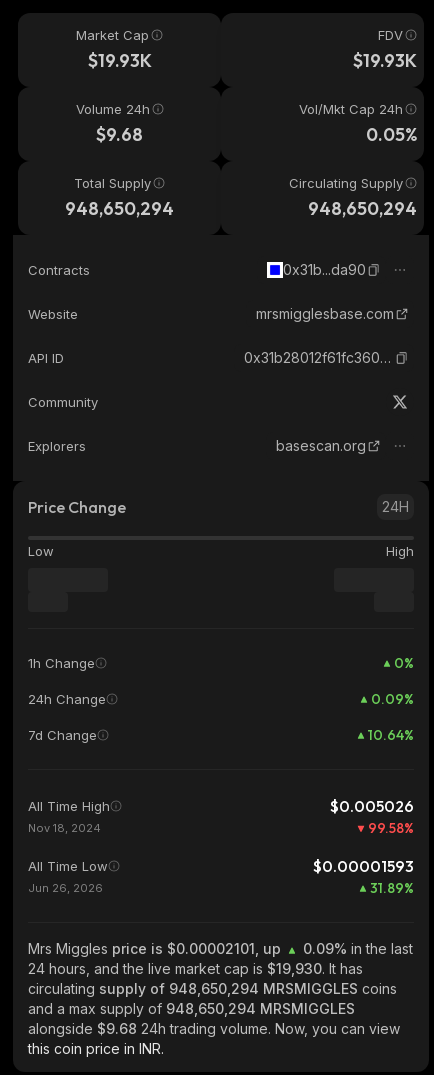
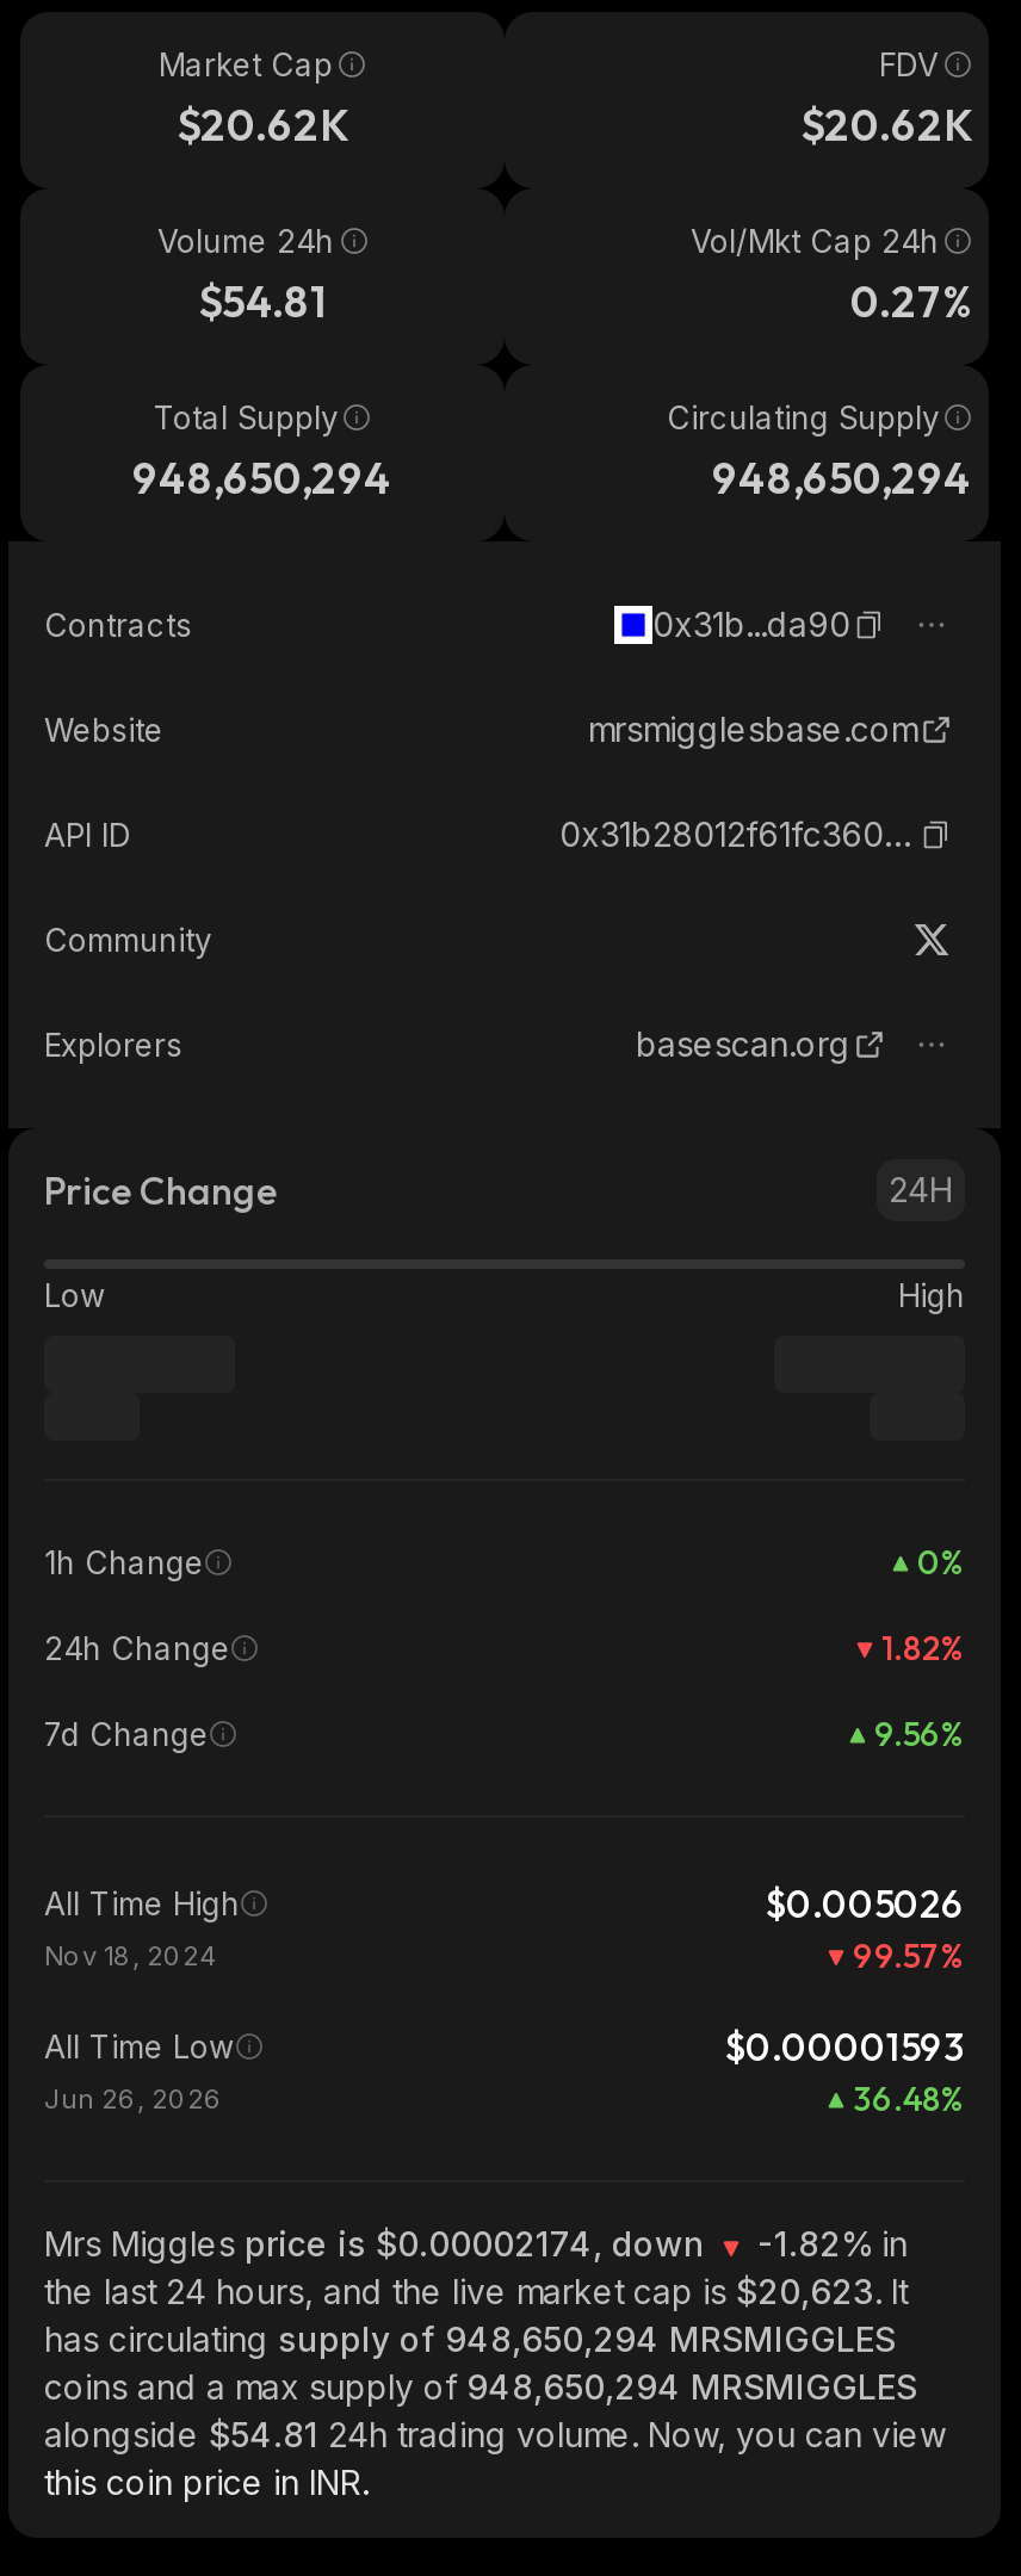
- $19.93K
+ $20.62K

- $19.93K
+ $20.62K

- $9.68
+ $54.81

- 0.05%
+ 0.27%

- 0.09%
+ 1.82%

- 10.64%
+ 9.56%

- 99.58%
+ 99.57%

- 31.89%
+ 36.48%

- Mrs Miggles price is $0.00002101, up
- 0.09% in the last
- 24 hours, and the live market cap is $19,930. It has
- circulating supply of 948,650,294 MRSMIGGLES coins
- and a max supply of 948,650,294 MRSMIGGLES
- alongside $9.68 24h trading volume. Now, you can view
+ Mrs Miggles price is $0.00002174, down
+ -1.82% in
+ the last 24 hours, and the live market cap is $20,623. It
+ has circulating supply of 948,650,294 MRSMIGGLES
+ coins and a max supply of 948,650,294 MRSMIGGLES
+ alongside $54.81 24h trading volume. Now, you can view
